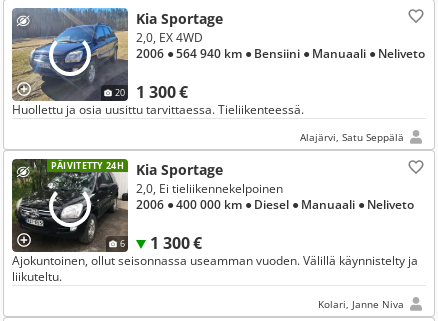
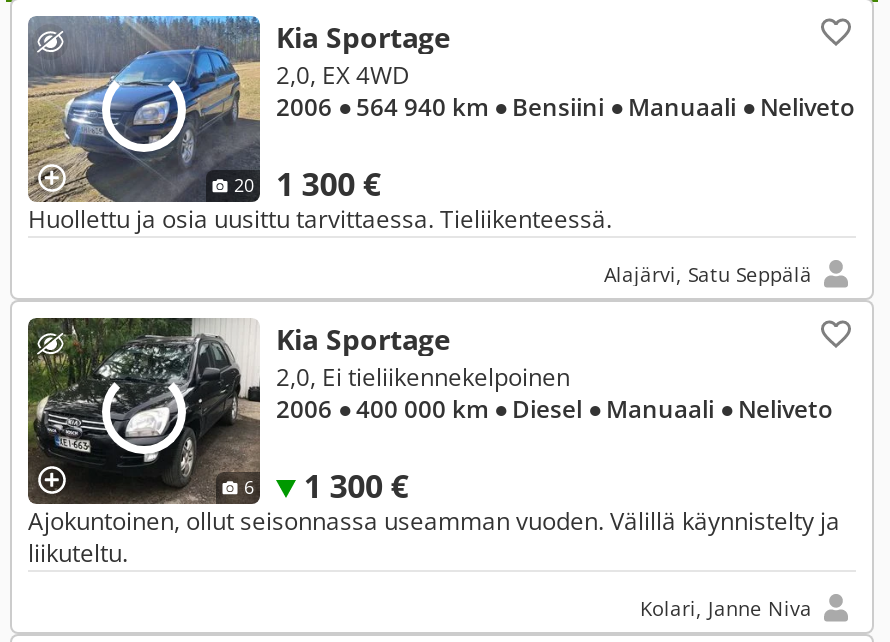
- PÄIVITETTY 24H
